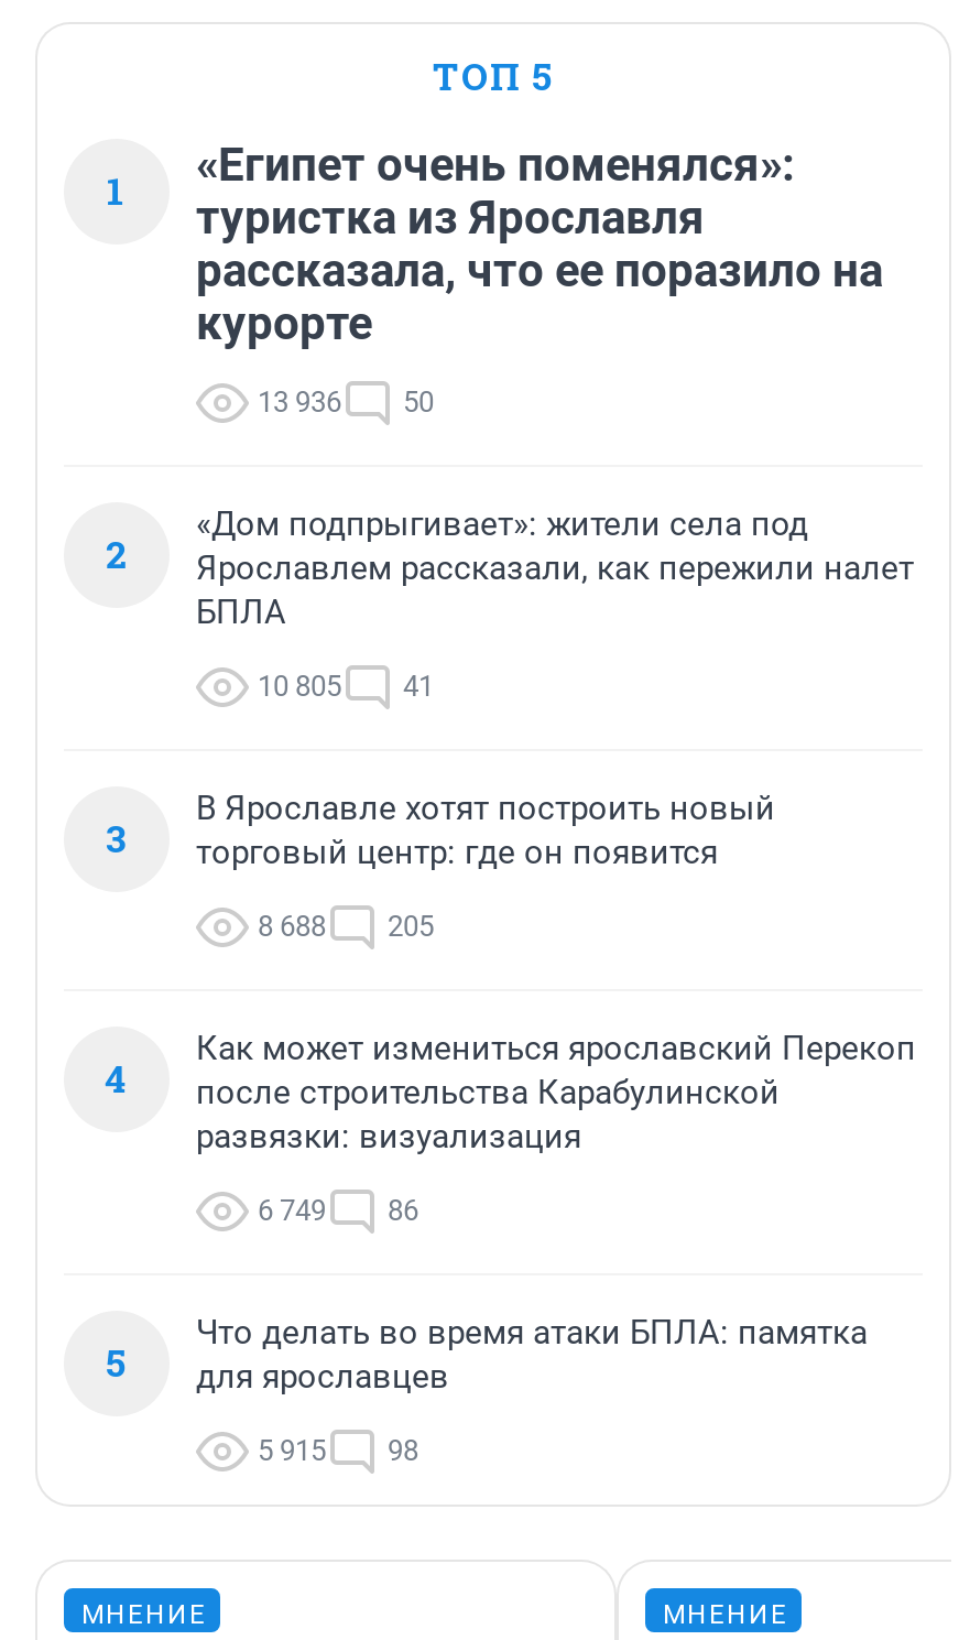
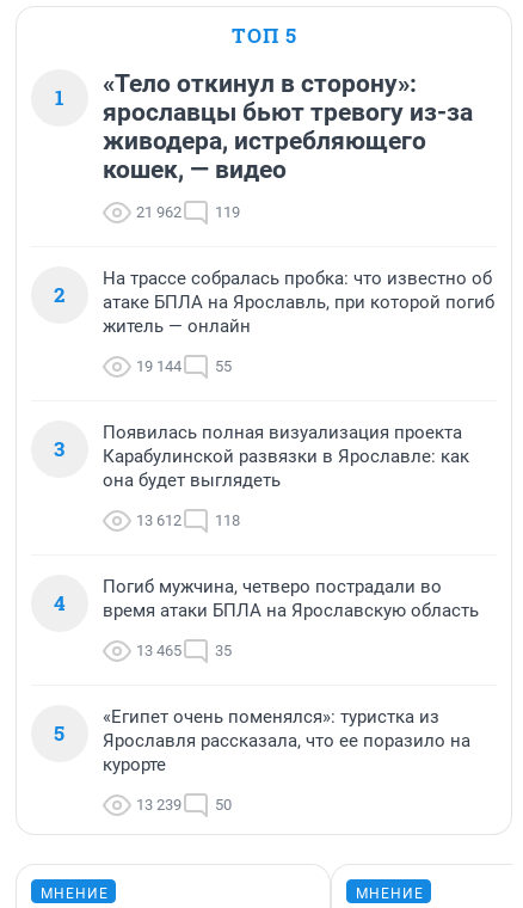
- «Египет очень поменялся»:
- туристка из Ярославля
- рассказала, что ее поразило на
- курорте
+ «Тело откинул в сторону»:
+ ярославцы бьют тревогу из-за
+ живодера, истребляющего
+ кошек, — видео

- 13 936
- 50
+ 21 962
+ 119

- «Дом подпрыгивает»: жители села под
- Ярославлем рассказали, как пережили налет
- БПЛА
+ На трассе собралась пробка: что известно об
+ атаке БПЛА на Ярославль, при которой погиб
+ житель — онлайн

- 10 805
- 41
+ 19 144
+ 55

- В Ярославле хотят построить новый
- торговый центр: где он появится
+ Появилась полная визуализация проекта
+ Карабулинской развязки в Ярославле: как
+ она будет выглядеть

- 8 688
- 205
+ 13 612
+ 118

- Как может измениться ярославский Перекоп
- после строительства Карабулинской
- развязки: визуализация
+ Погиб мужчина, четверо пострадали во
+ время атаки БПЛА на Ярославскую область

- 6 749
- 86
+ 13 465
+ 35

- Что делать во время атаки БПЛА: памятка
- для ярославцев
+ «Египет очень поменялся»: туристка из
+ Ярославля рассказала, что ее поразило на
+ курорте

- 5 915
- 98
+ 13 239
+ 50
